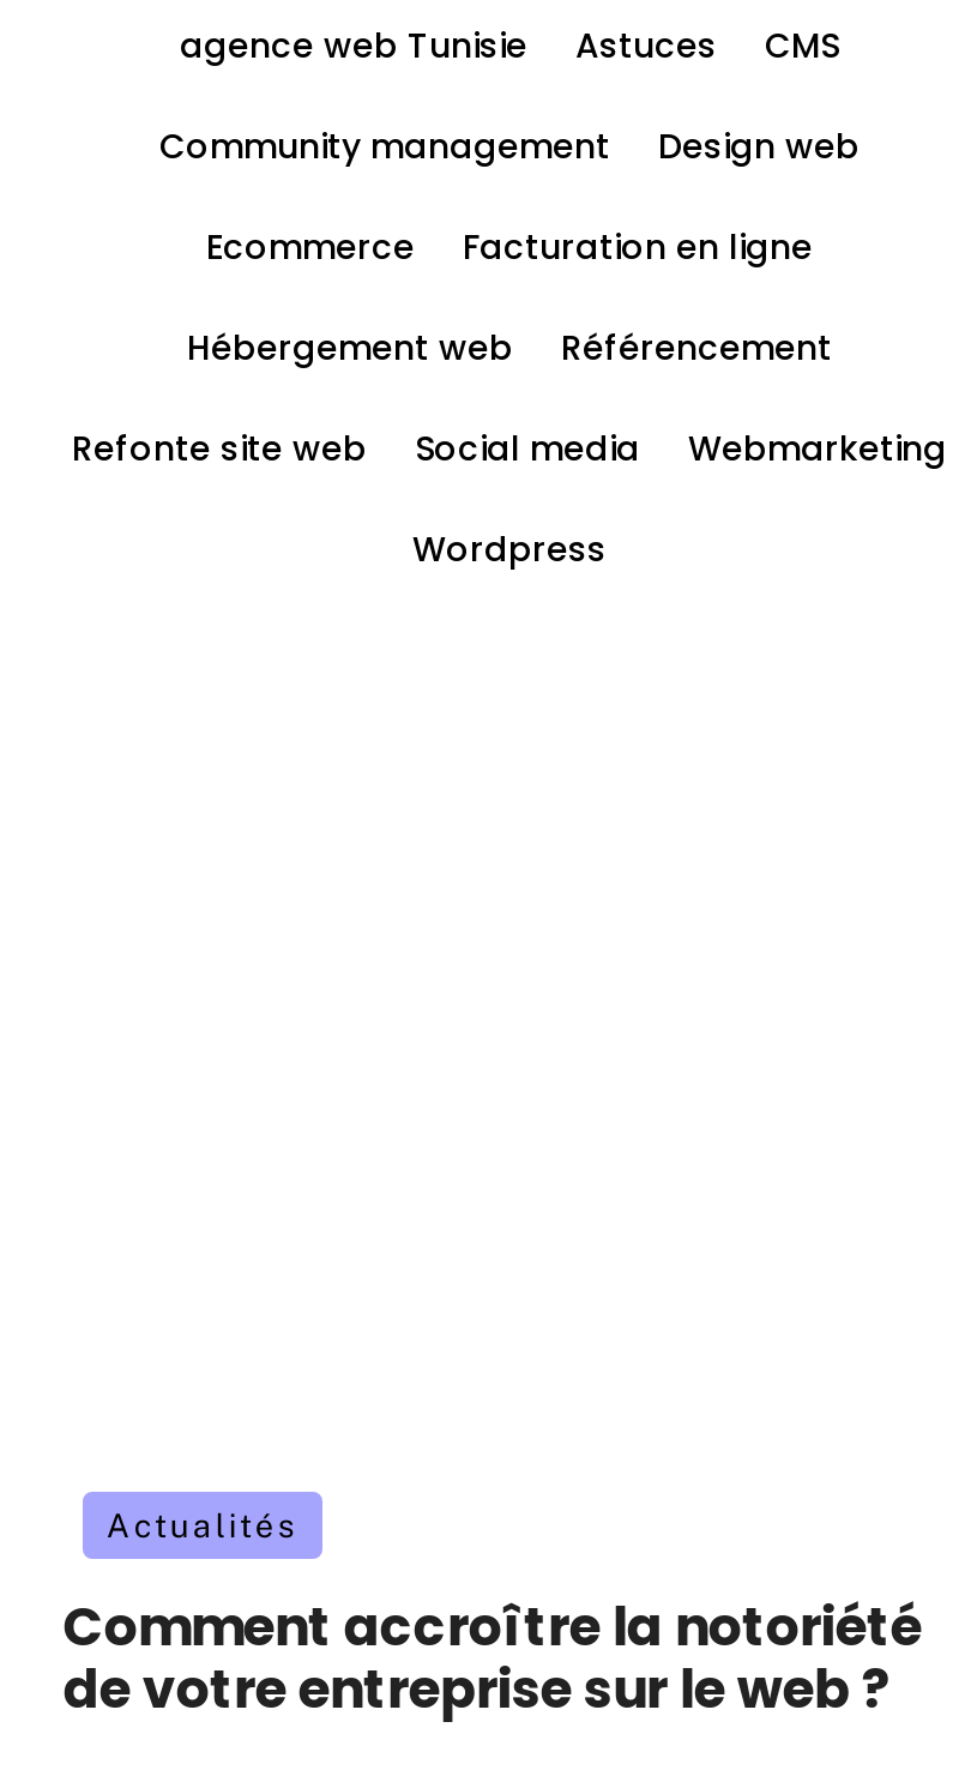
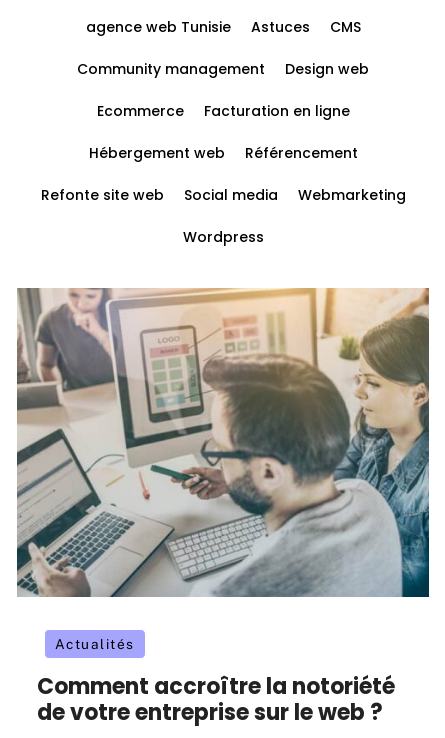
+ [image]
